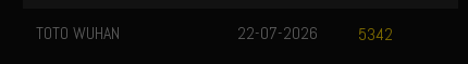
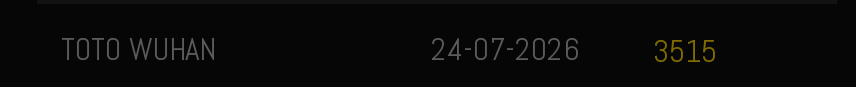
- 22-07-2026
+ 24-07-2026

- 5342
+ 3515
